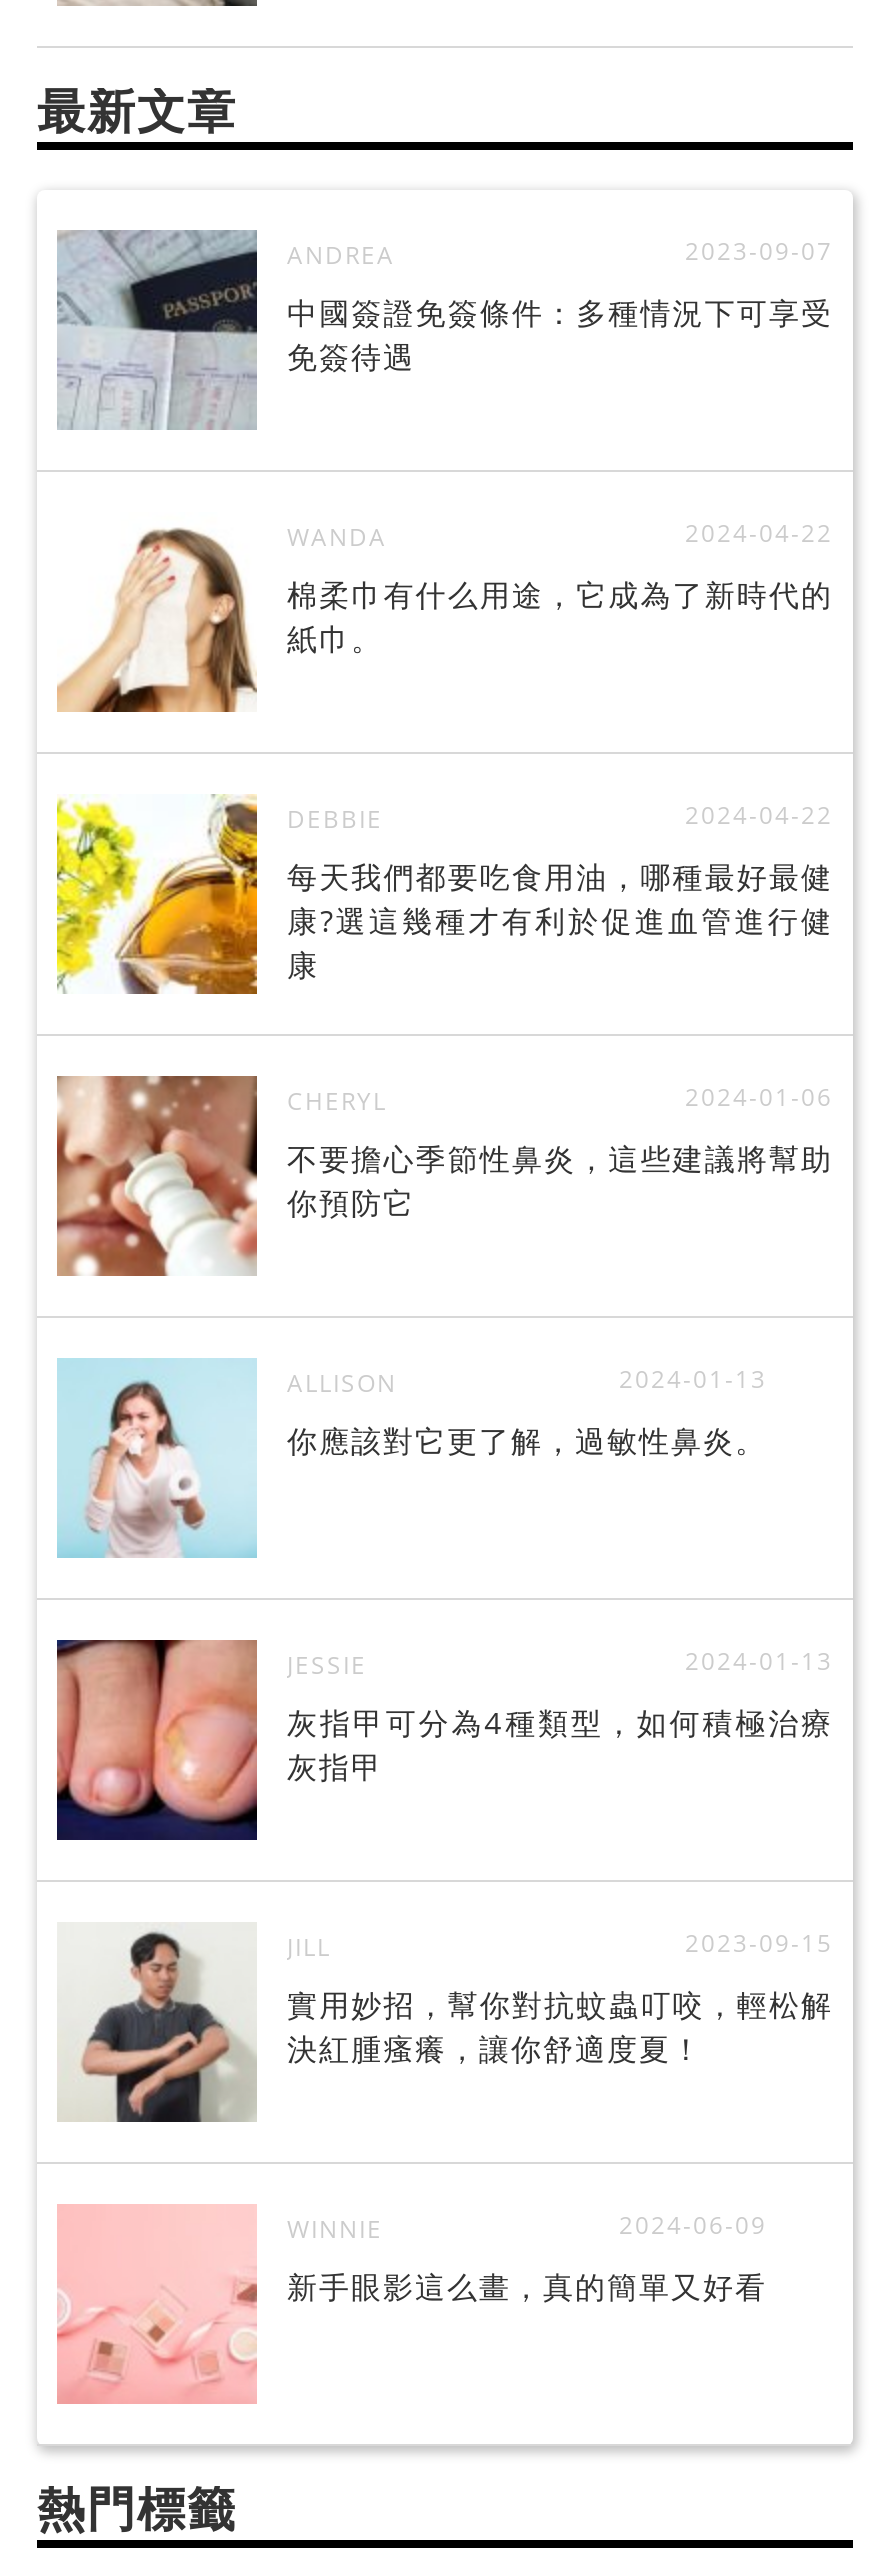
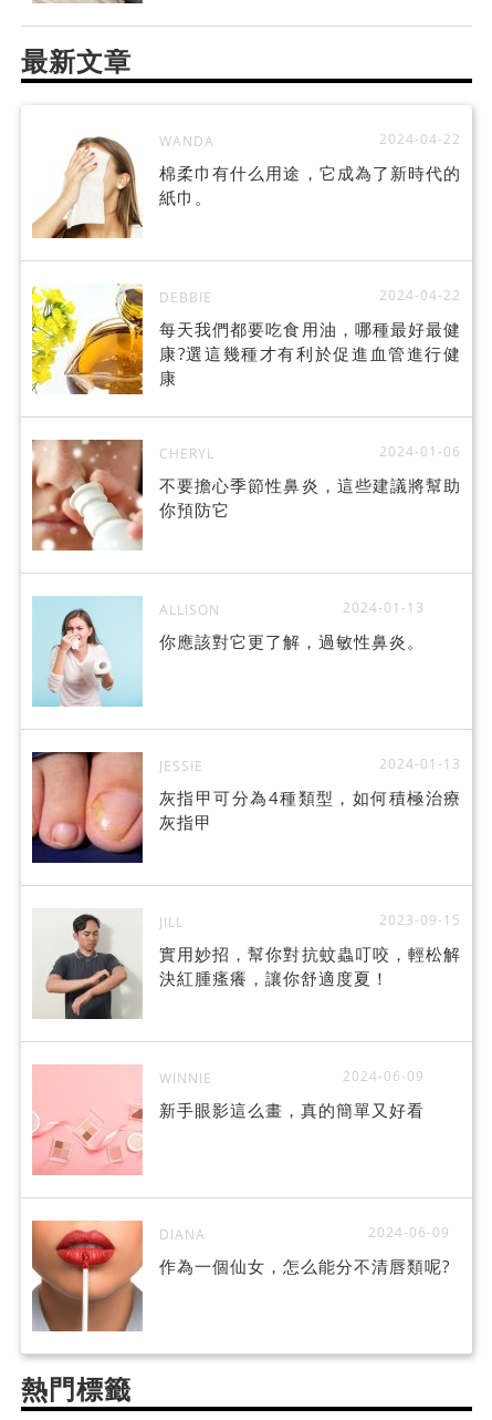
- [image]
- ANDREA
- 2023-09-07
- 中國簽證免簽條件：多種情況下可享受
- 免簽待遇

moved up: [image] | WANDA | 2024-04-22 | ... | 2024-06-09 | 新手眼影這么畫，真的簡單又好看

moved up: [image]

+ [image]
+ DIANA
+ 2024-06-09
+ 作為一個仙女，怎么能分不清唇類呢?
